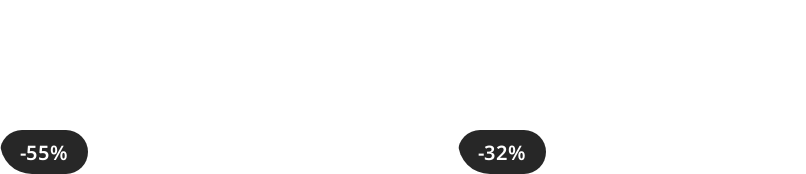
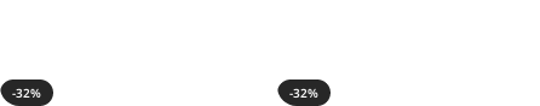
- -55%
+ -32%
